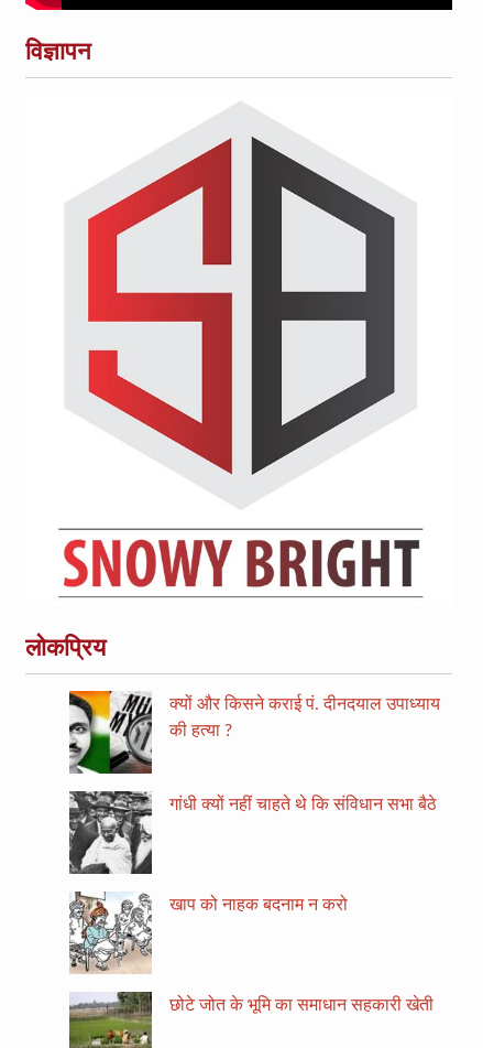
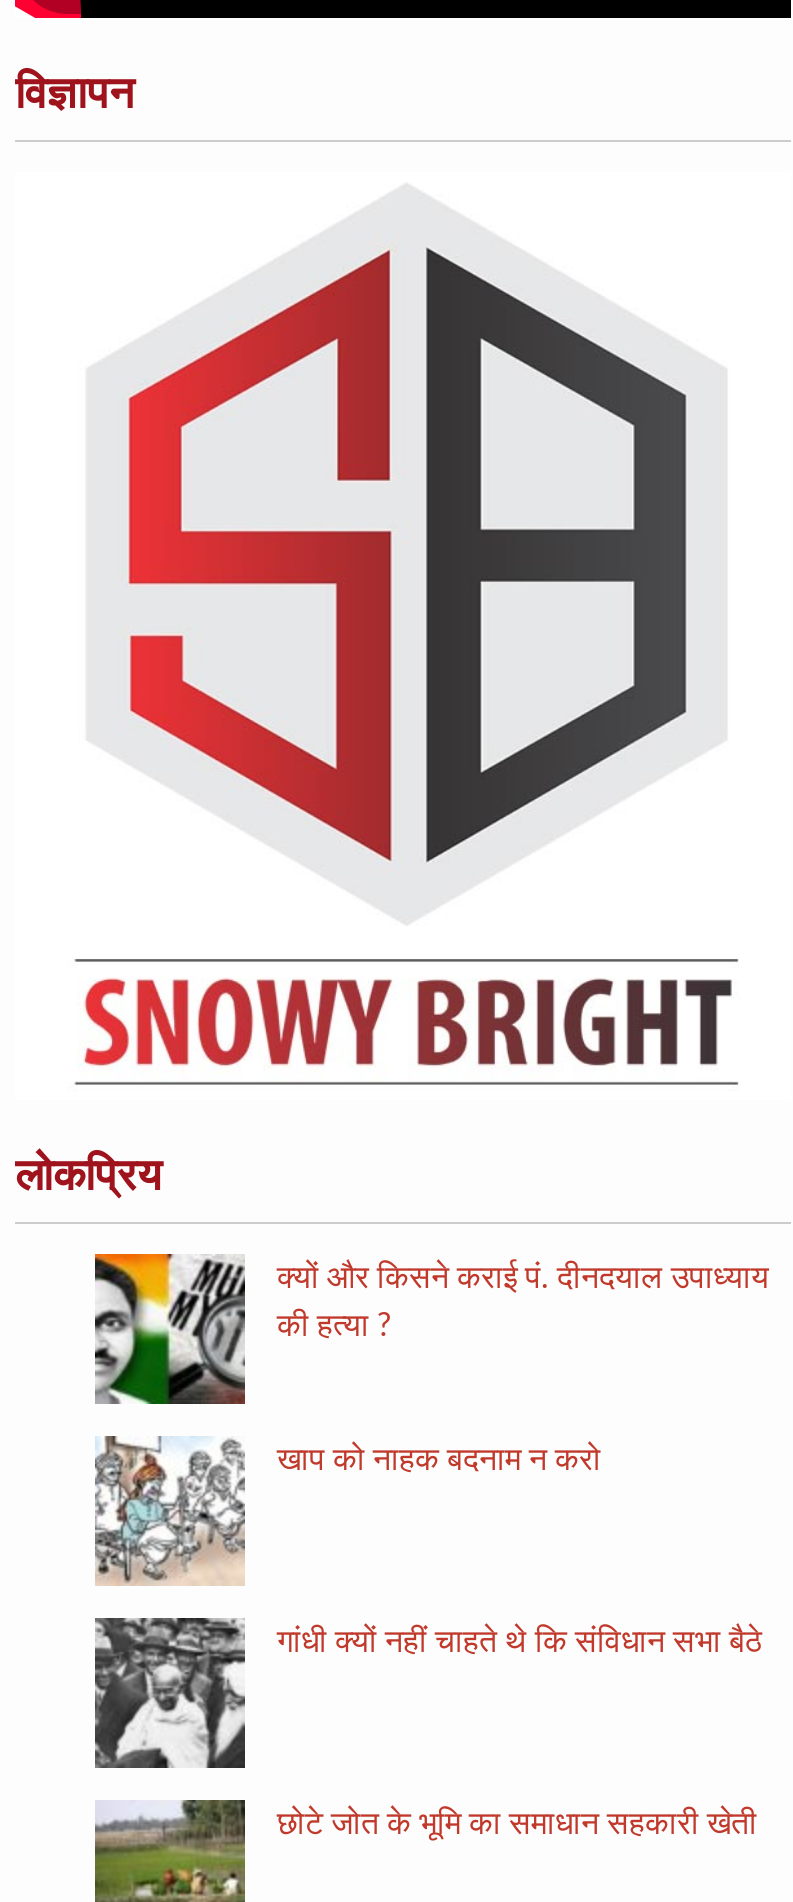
moved down: गांधी क्यों नहीं चाहते थे कि संविधान सभा बैठे

moved up: [image] | खाप को नाहक बदनाम न करो
